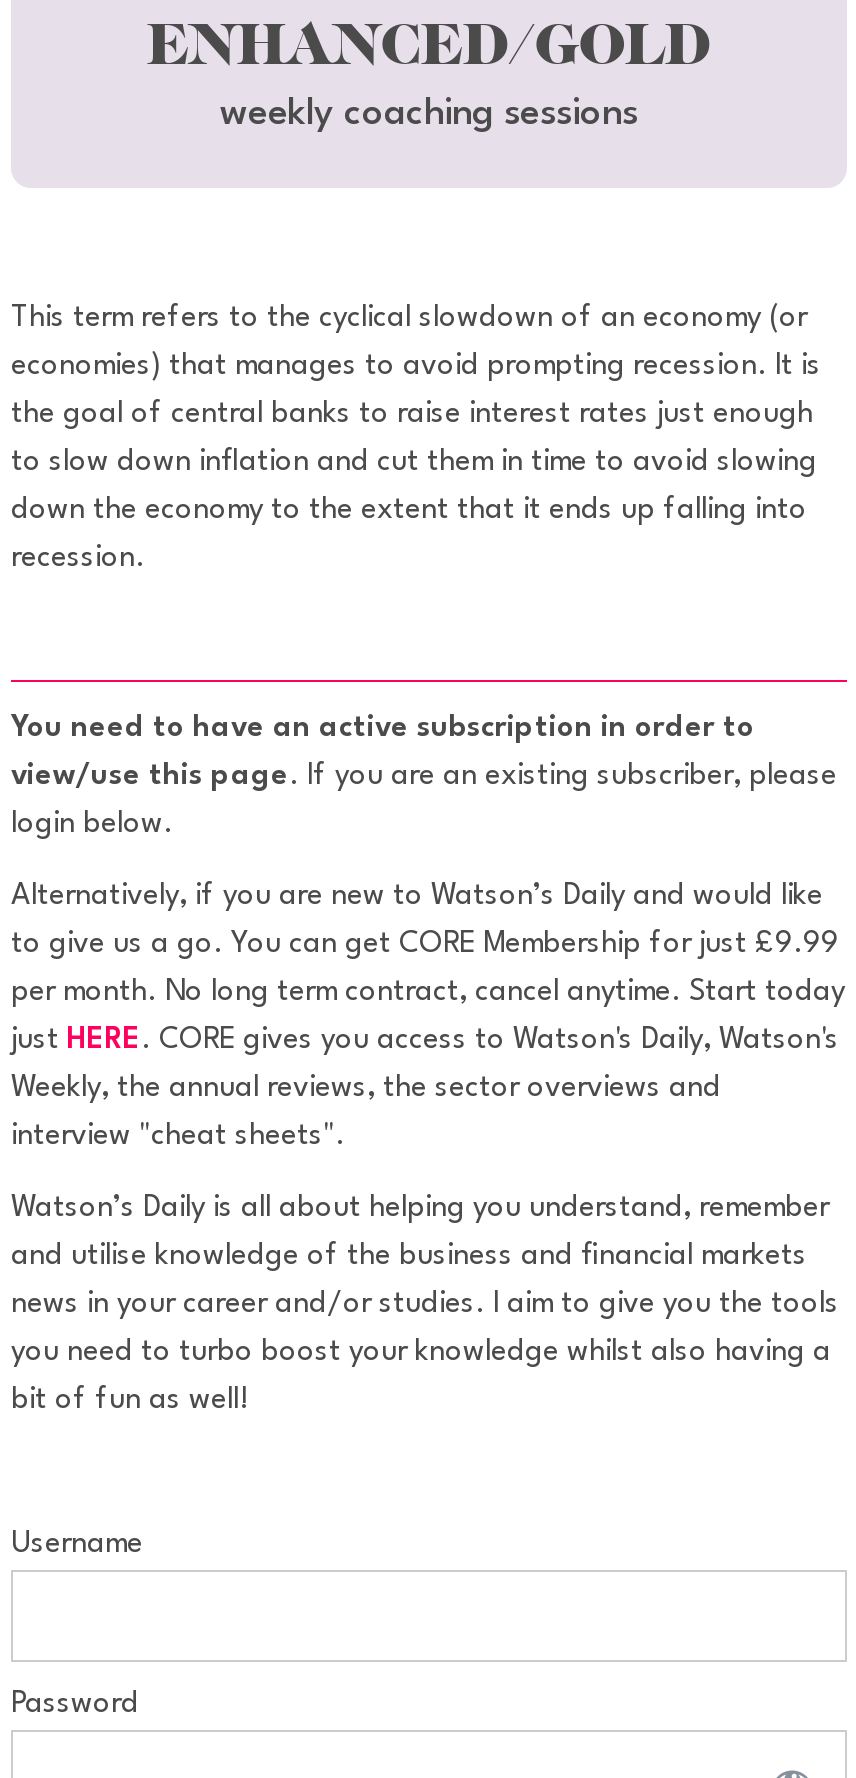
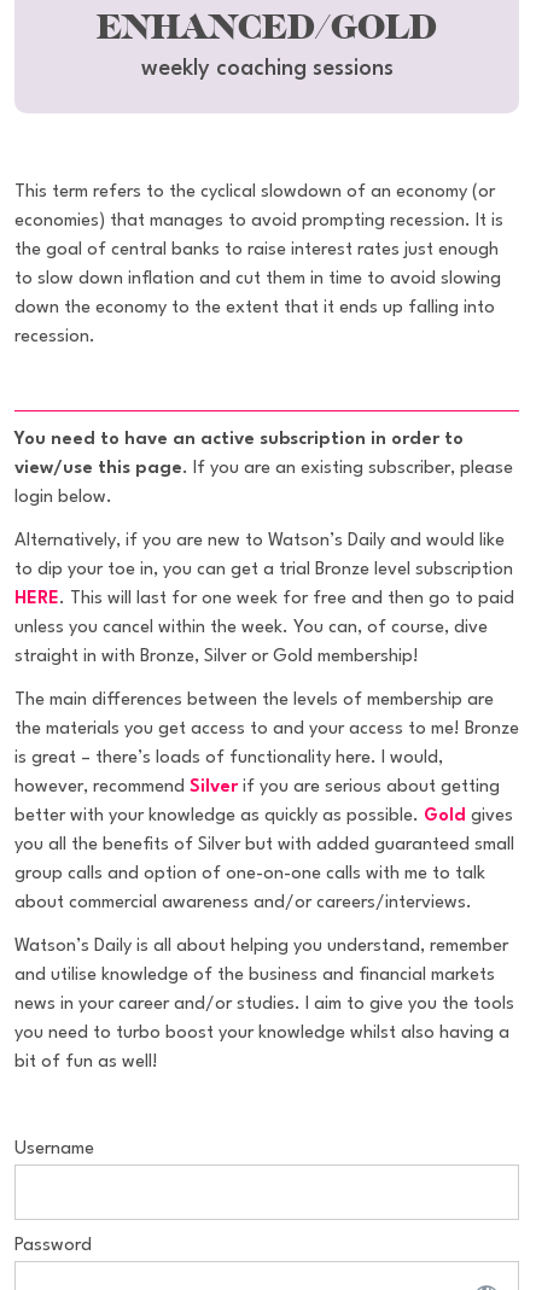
- to give us a go. You can get CORE Membership for just £9.99
- per month. No long term contract, cancel anytime. Start today
- just HERE. CORE gives you access to Watson's Daily, Watson's
- Weekly, the annual reviews, the sector overviews and
- interview "cheat sheets".
+ to dip your toe in, you can get a trial Bronze level subscription
+ HERE. This will last for one week for free and then go to paid
+ unless you cancel within the week. You can, of course, dive
+ straight in with Bronze, Silver or Gold membership!
+ The main differences between the levels of membership are
+ the materials you get access to and your access to me! Bronze
+ is great – there’s loads of functionality here. I would,
+ however, recommend Silver if you are serious about getting
+ better with your knowledge as quickly as possible. Gold gives
+ you all the benefits of Silver but with added guaranteed small
+ group calls and option of one-on-one calls with me to talk
+ about commercial awareness and/or careers/interviews.
